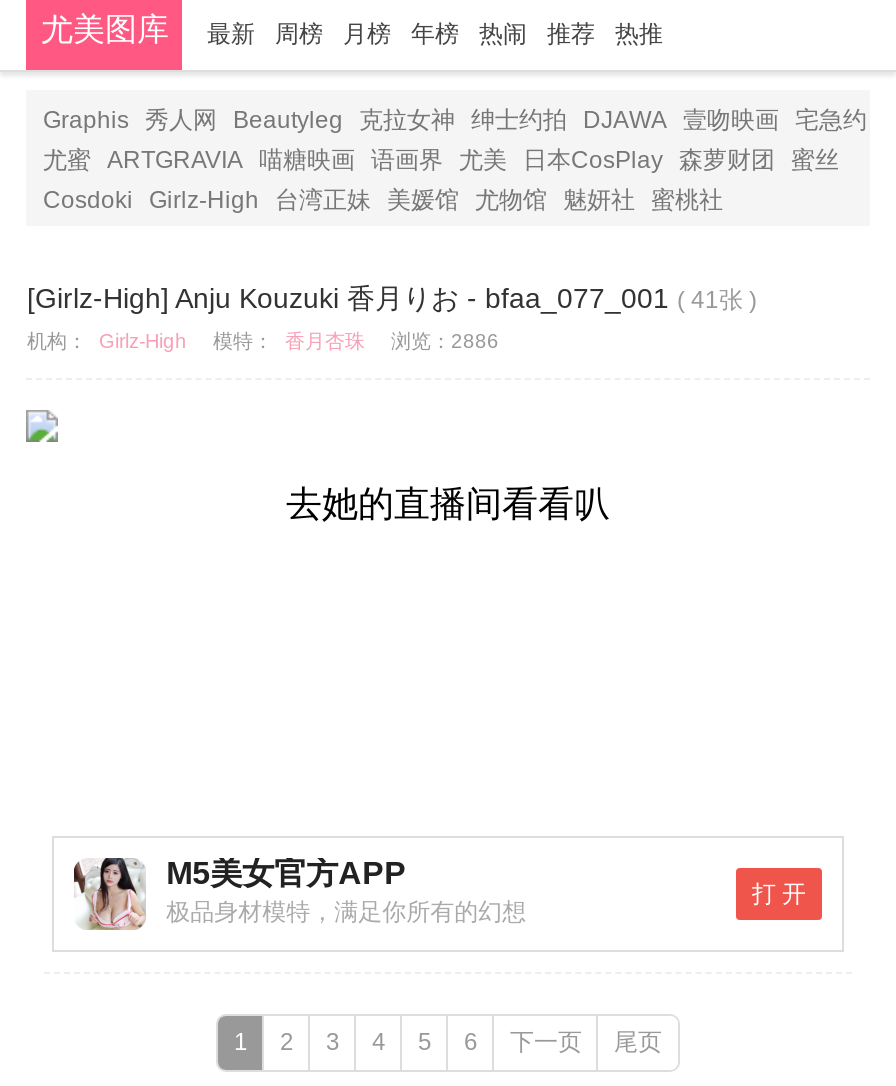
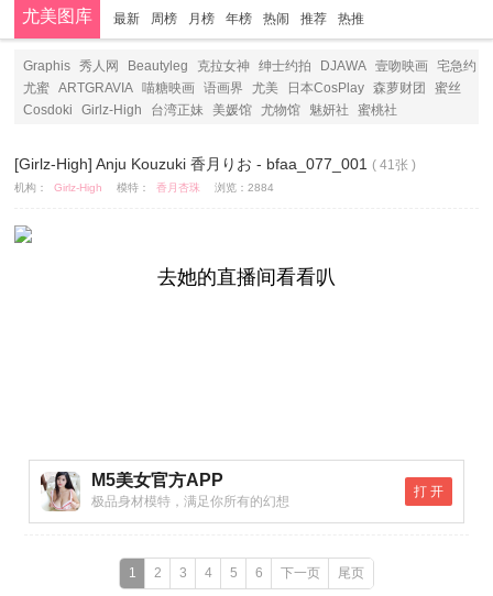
- 机构： Girlz-High 模特： 香月杏珠 浏览：2886
+ 机构： Girlz-High 模特： 香月杏珠 浏览：2884
